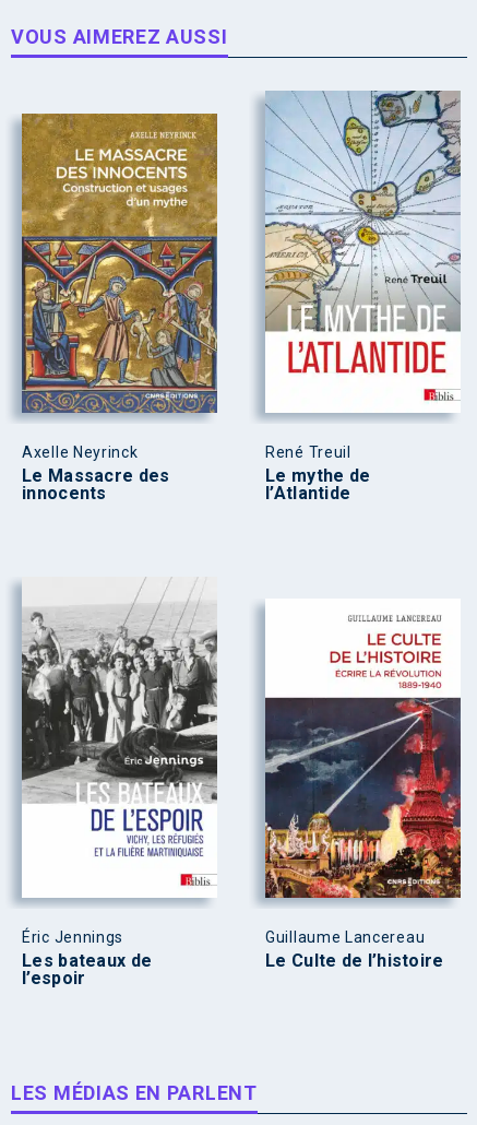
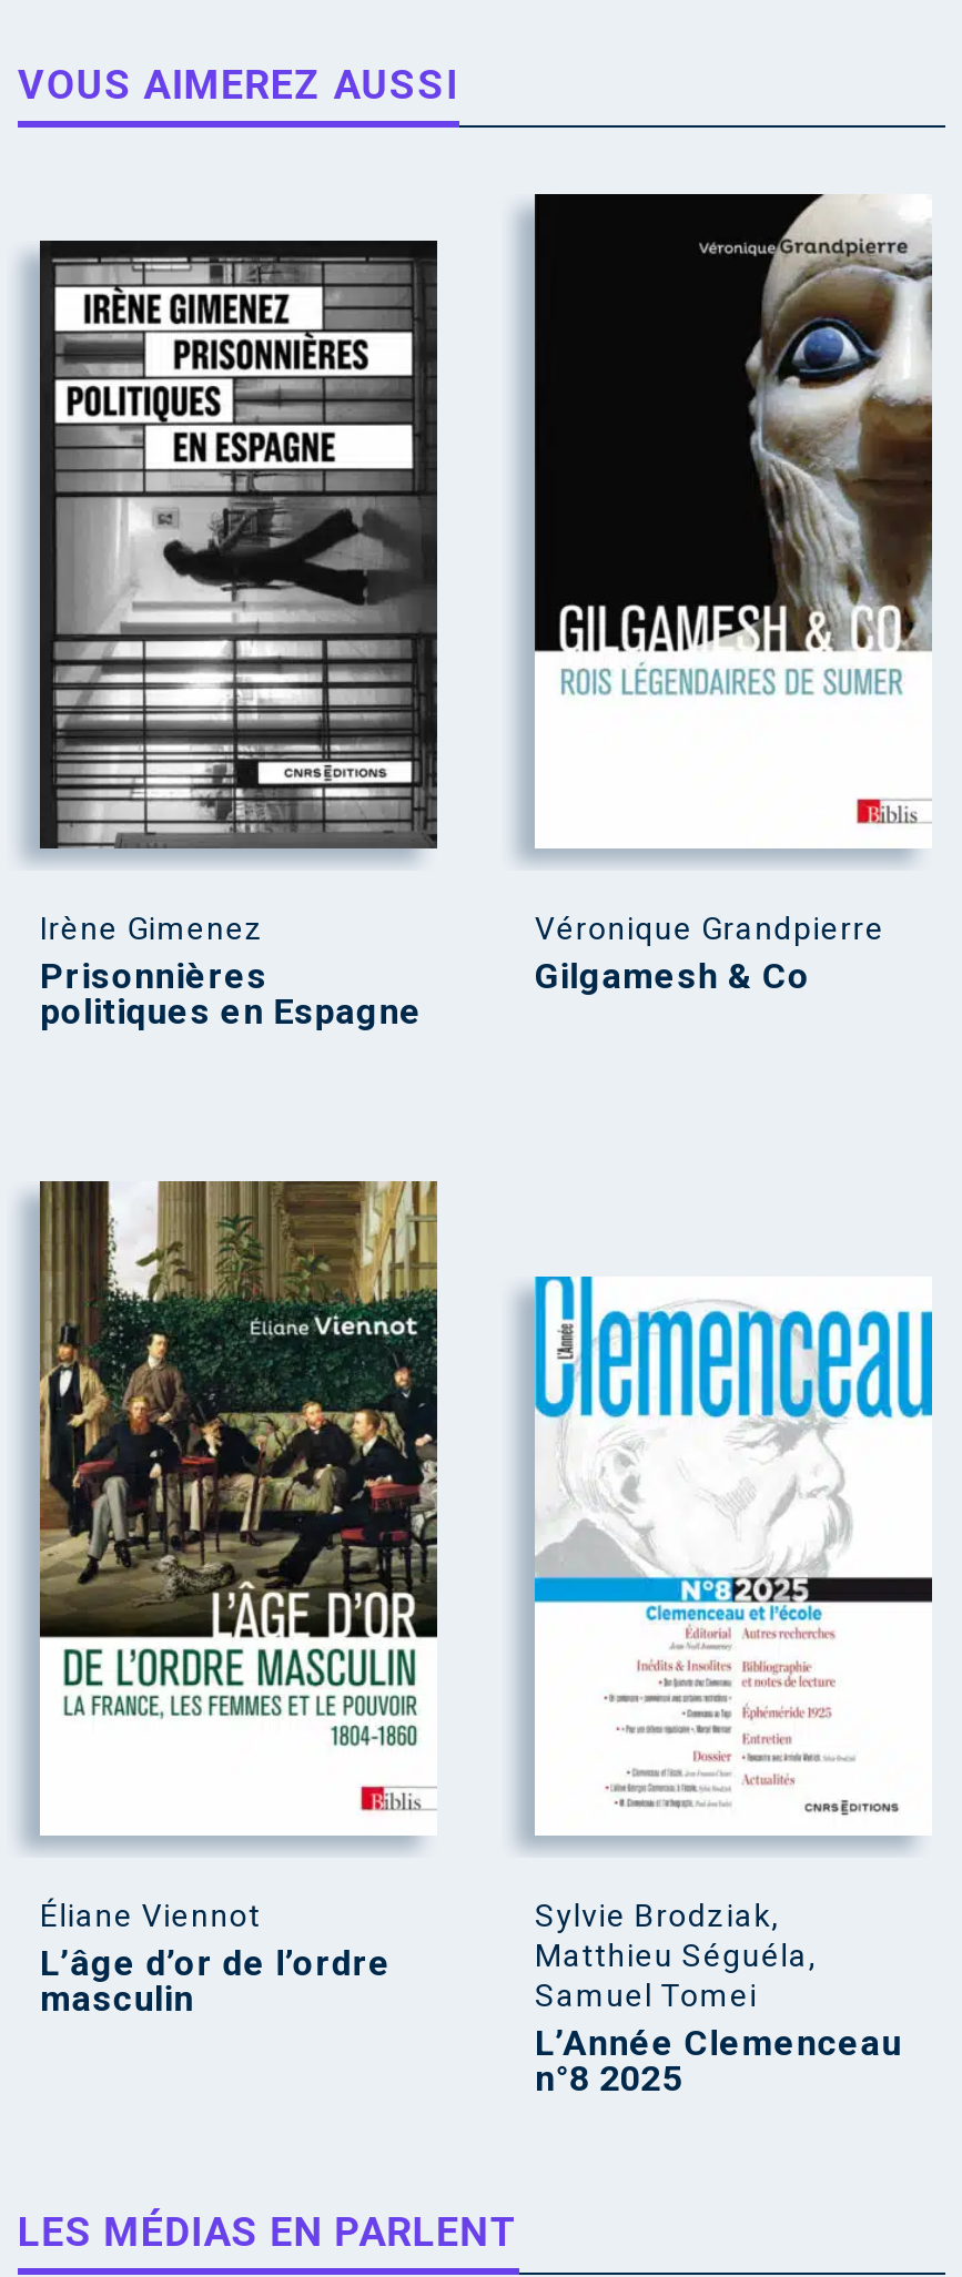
- [image]
+ [image]

- [image]
- Axelle Neyrinck
- Le Massacre des
- innocents
+ [image]
+ Irène Gimenez
+ Prisonnières
+ politiques en Espagne

- René Treuil
- Le mythe de
- l’Atlantide
+ Véronique Grandpierre
+ Gilgamesh & Co

- [image]
+ [image]

- [image]
- Guillaume Lancereau
- Le Culte de l’histoire
+ [image]
+ Sylvie Brodziak,
+ Matthieu Séguéla,
+ Samuel Tomei
+ L’Année Clemenceau
+ n°8 2025

- Éric Jennings
- Les bateaux de
- l’espoir
+ Éliane Viennot
+ L’âge d’or de l’ordre
+ masculin
